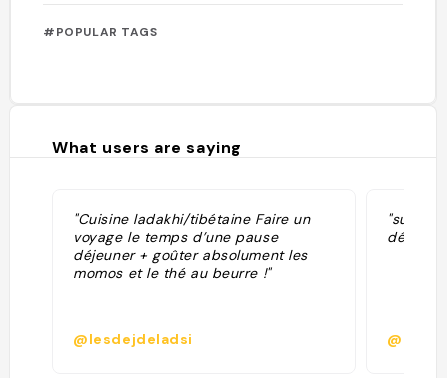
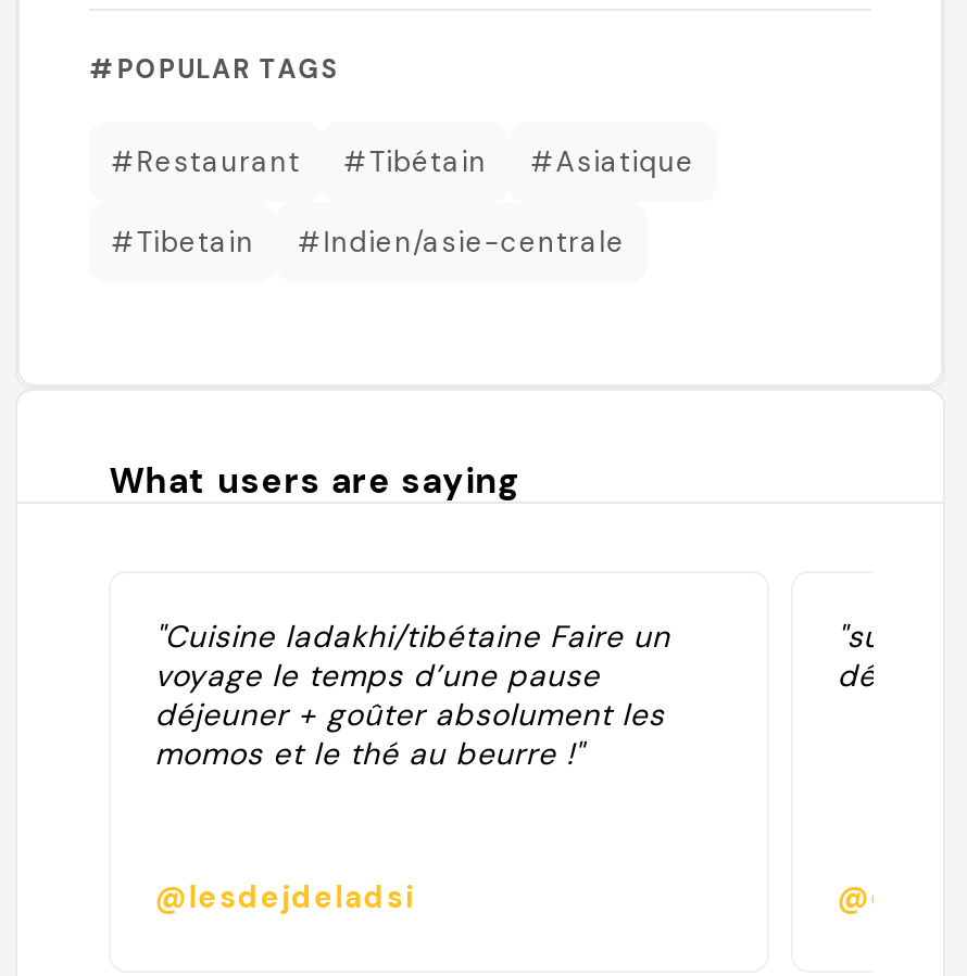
+ #Restaurant
+ #Tibétain
+ #Asiatique
+ #Tibetain
+ #Indien/asie-centrale
